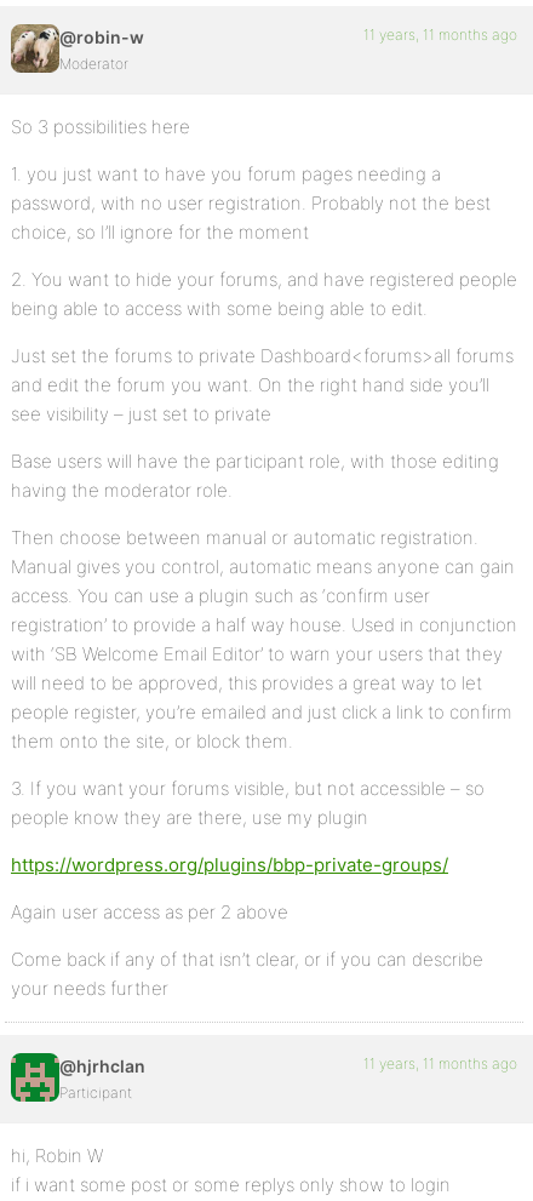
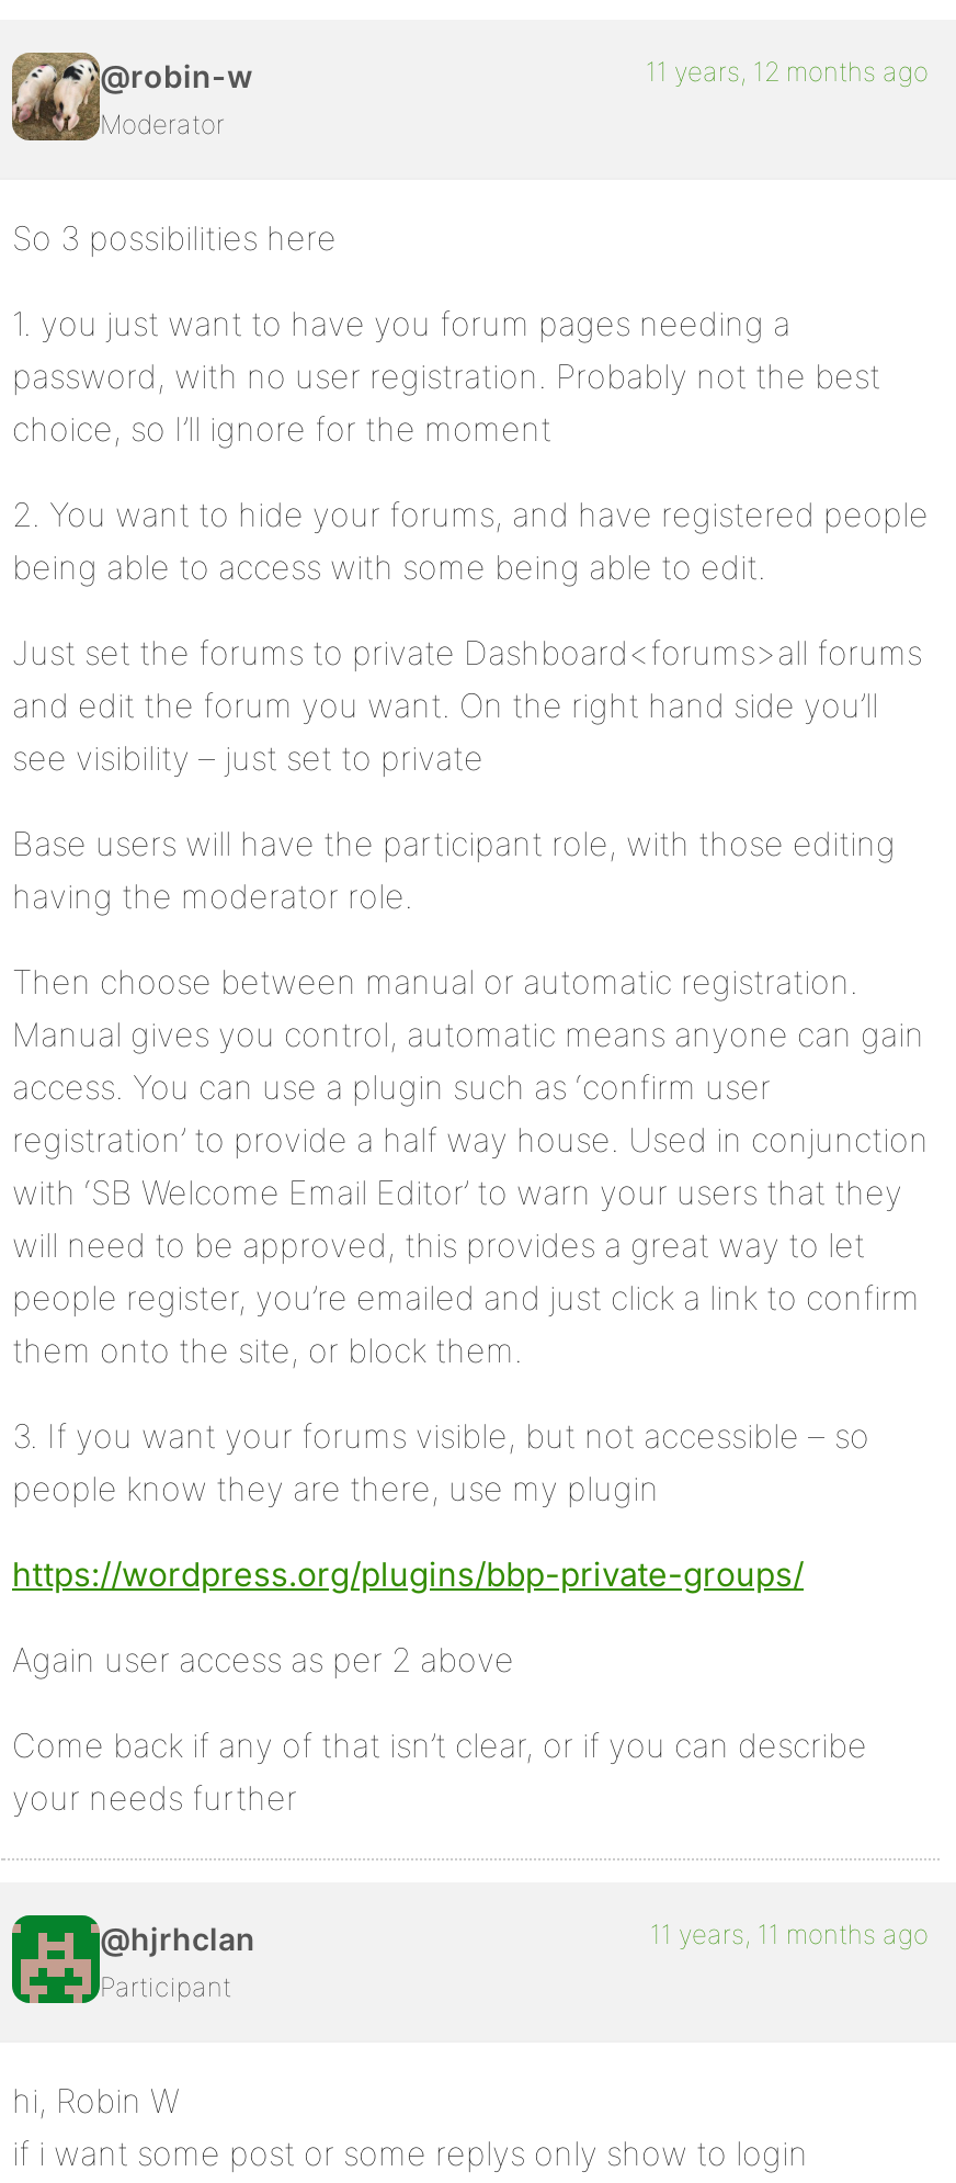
- 11 years, 11 months ago
+ 11 years, 12 months ago
